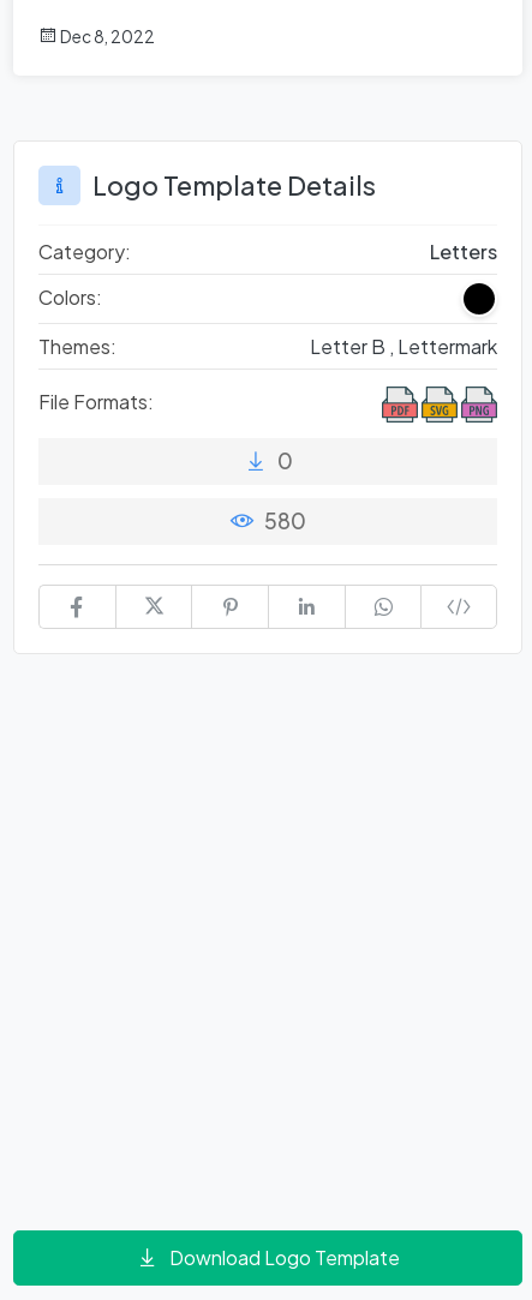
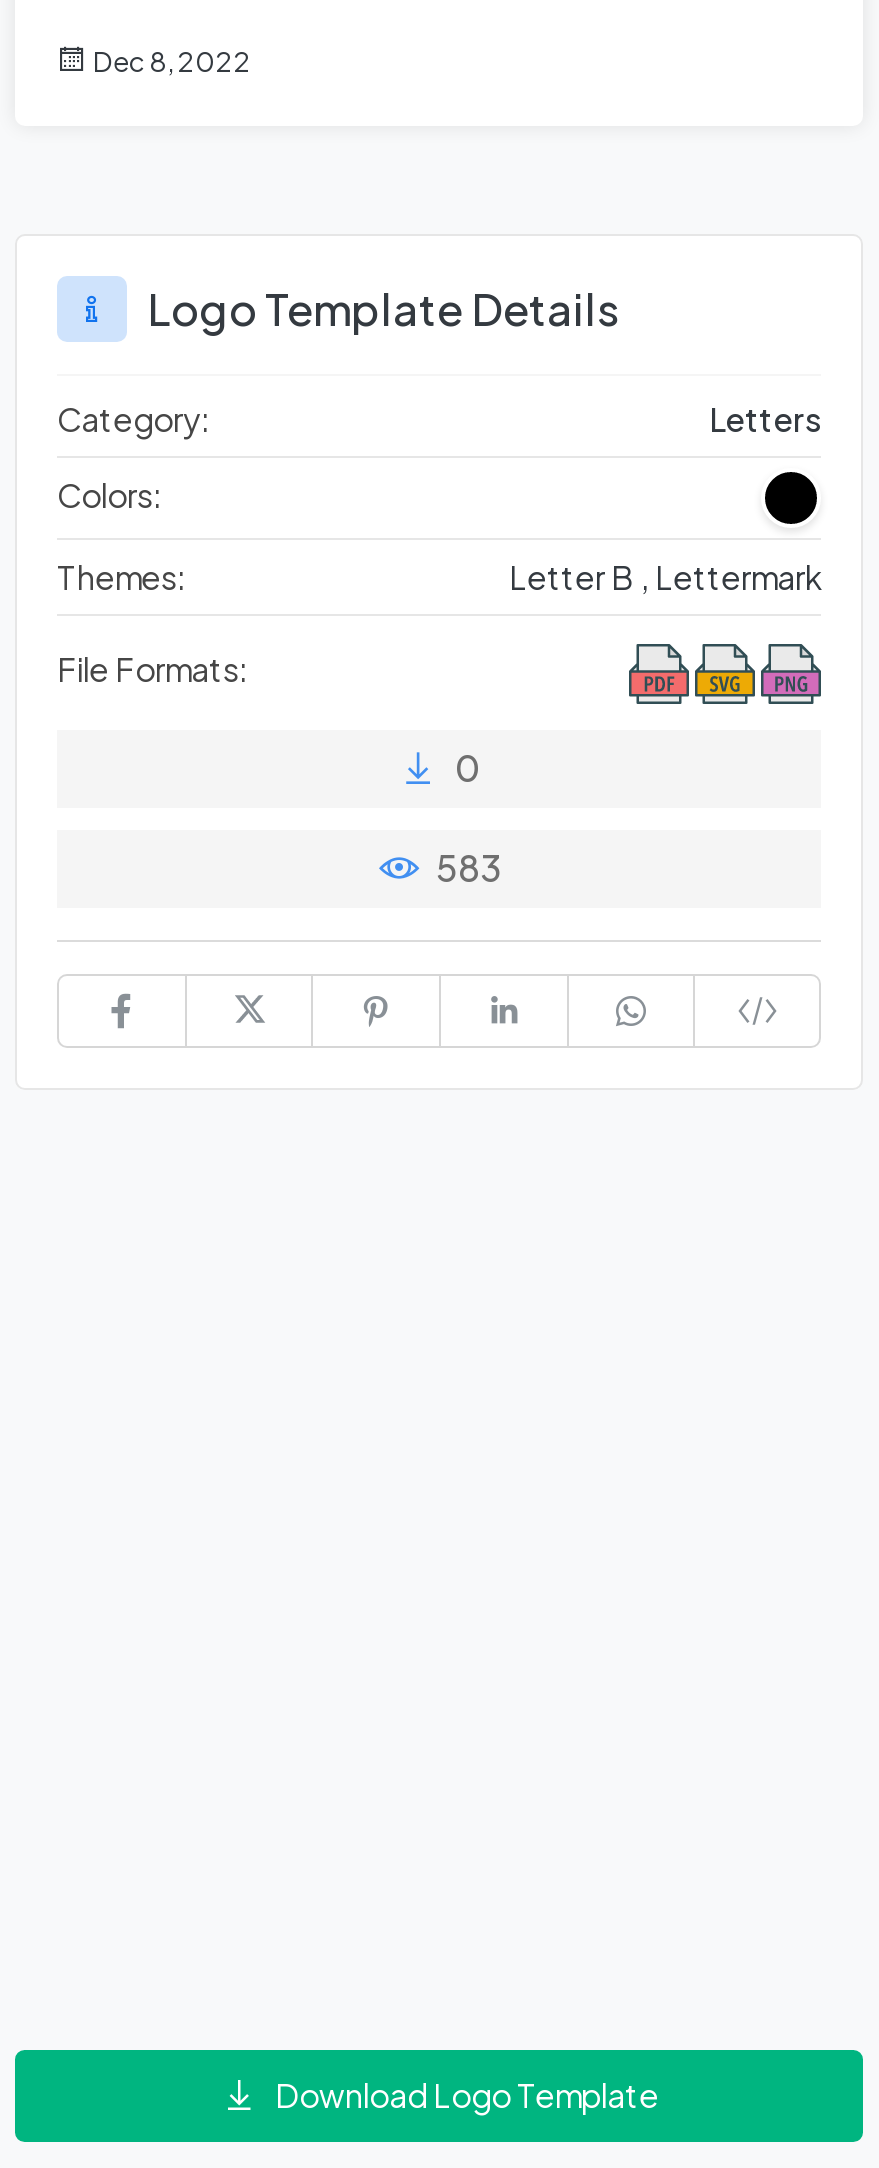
- 580
+ 583
